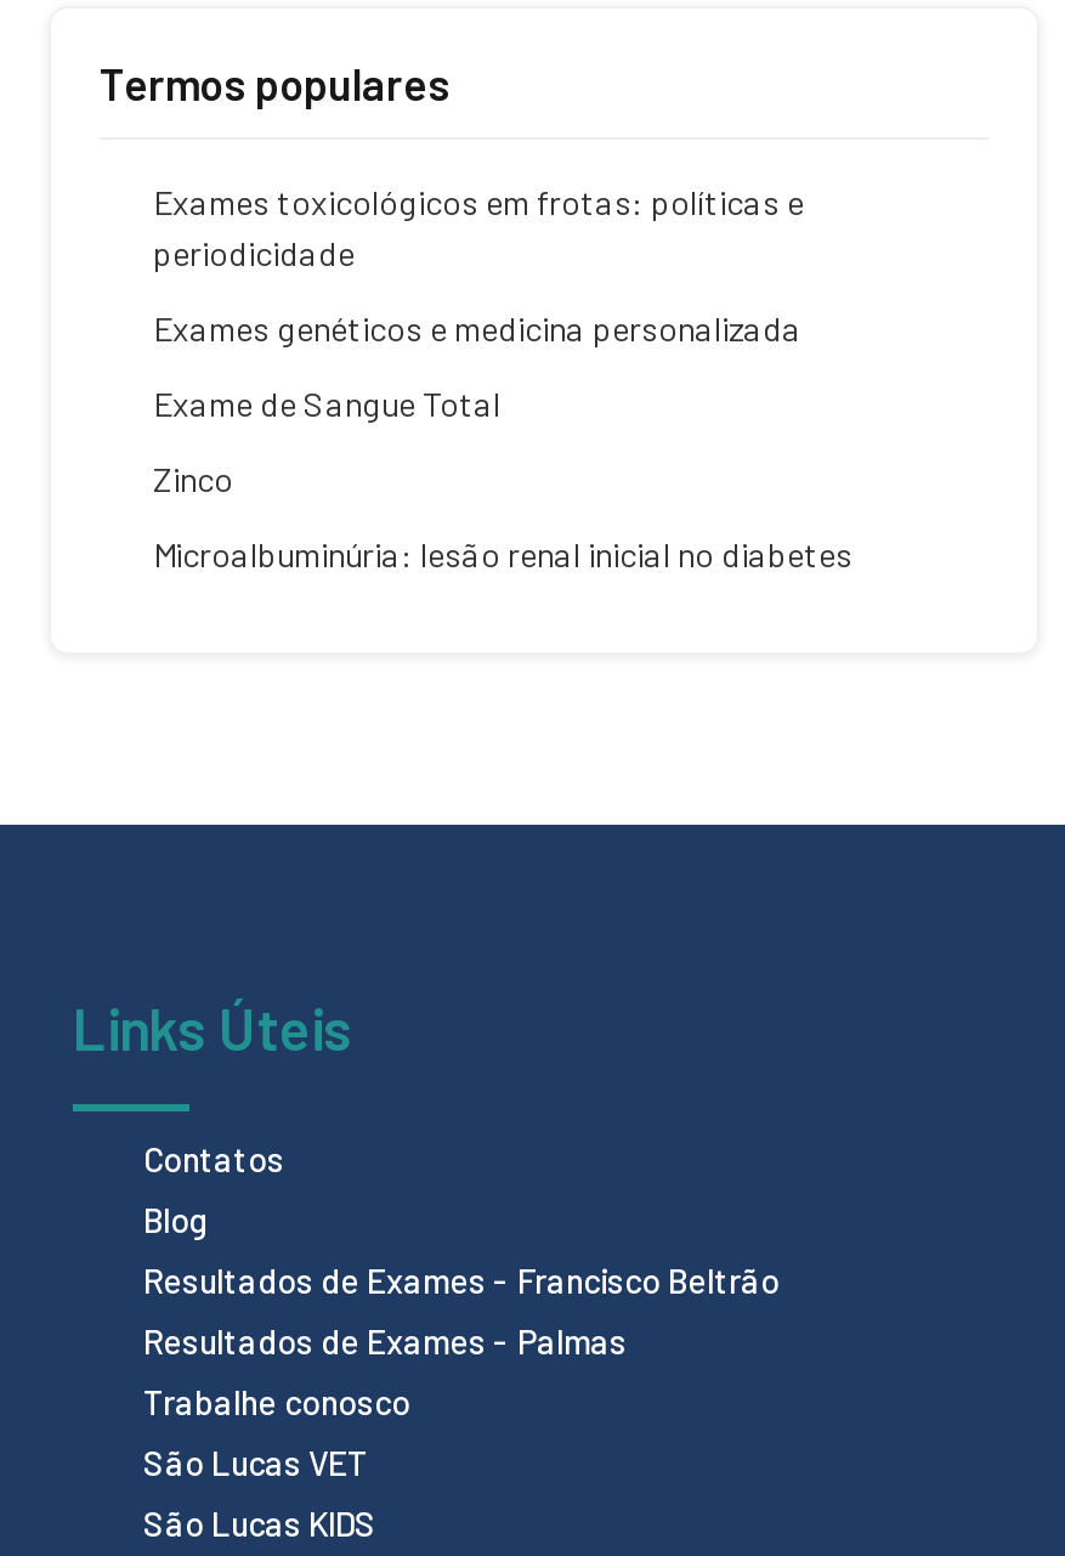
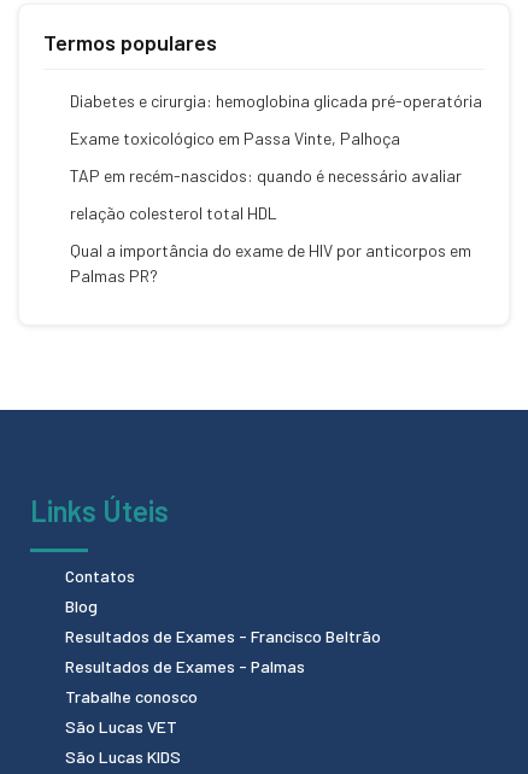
- Exames toxicológicos em frotas: políticas e
- periodicidade
+ Diabetes e cirurgia: hemoglobina glicada pré-operatória

- Exames genéticos e medicina personalizada
+ Exame toxicológico em Passa Vinte, Palhoça

- Exame de Sangue Total
+ TAP em recém-nascidos: quando é necessário avaliar

- Zinco
+ relação colesterol total HDL

- Microalbuminúria: lesão renal inicial no diabetes
+ Qual a importância do exame de HIV por anticorpos em
+ Palmas PR?
